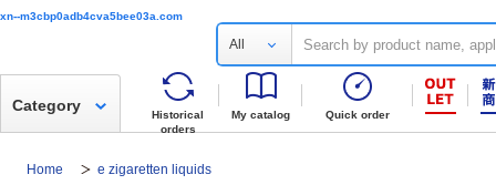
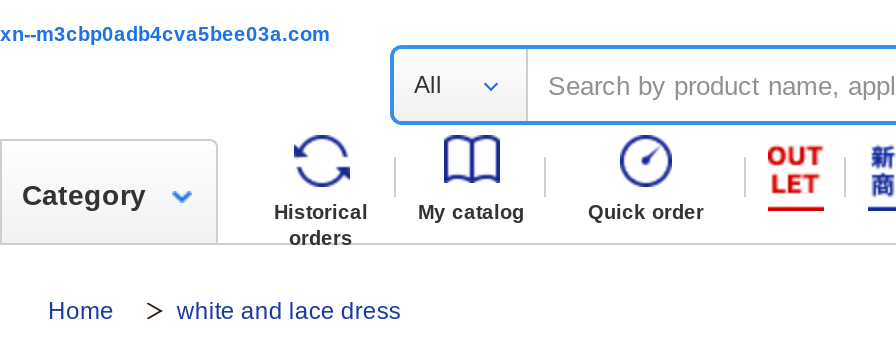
- e zigaretten liquids
+ white and lace dress
